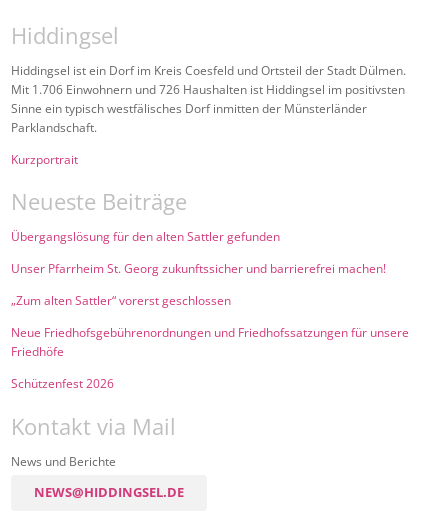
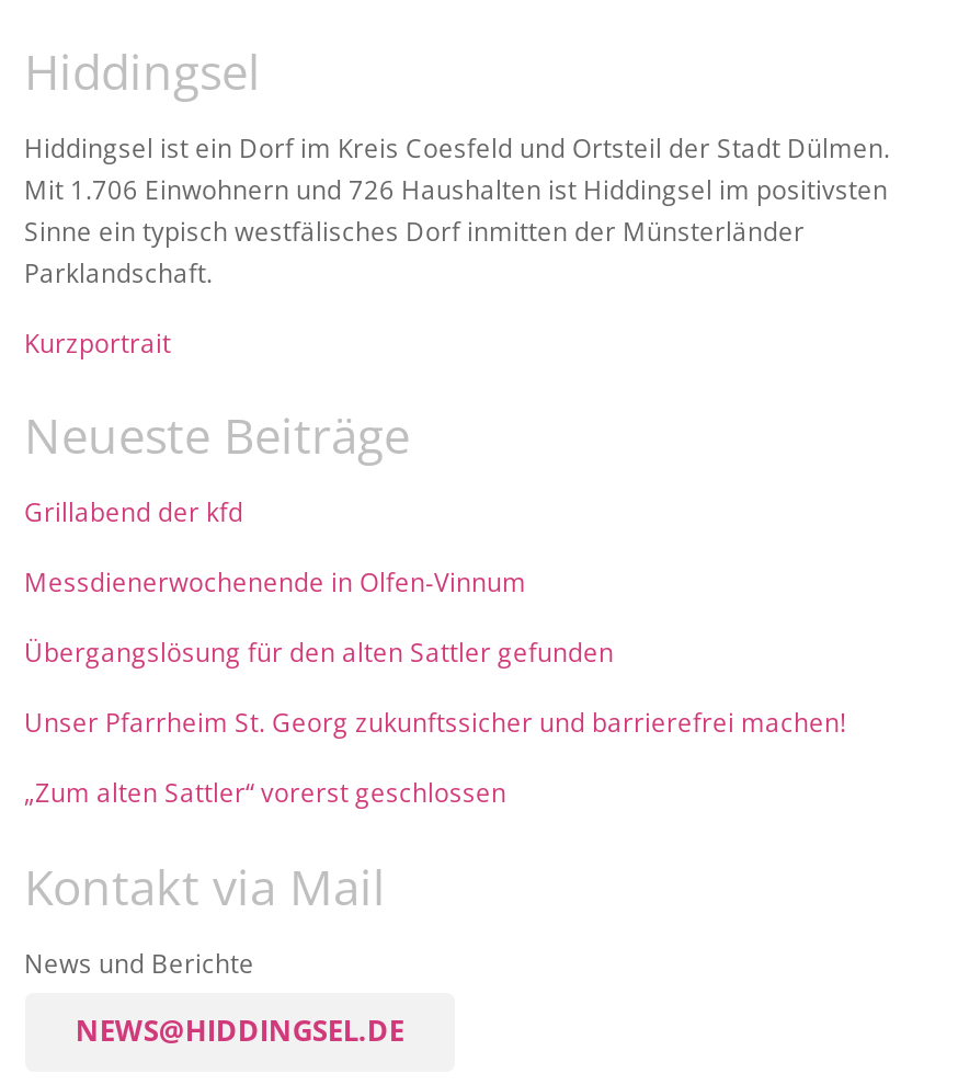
+ Grillabend der kfd
+ Messdienerwochenende in Olfen-Vinnum

moved down: Übergangslösung für den alten Sattler gefunden | Unser Pfarrheim St. Georg zukunftssicher und barrierefrei machen! | „Zum alten Sattler“ vorerst geschlossen

- Neue Friedhofsgebührenordnungen und Friedhofssatzungen für unsere
- Friedhöfe
- Schützenfest 2026
